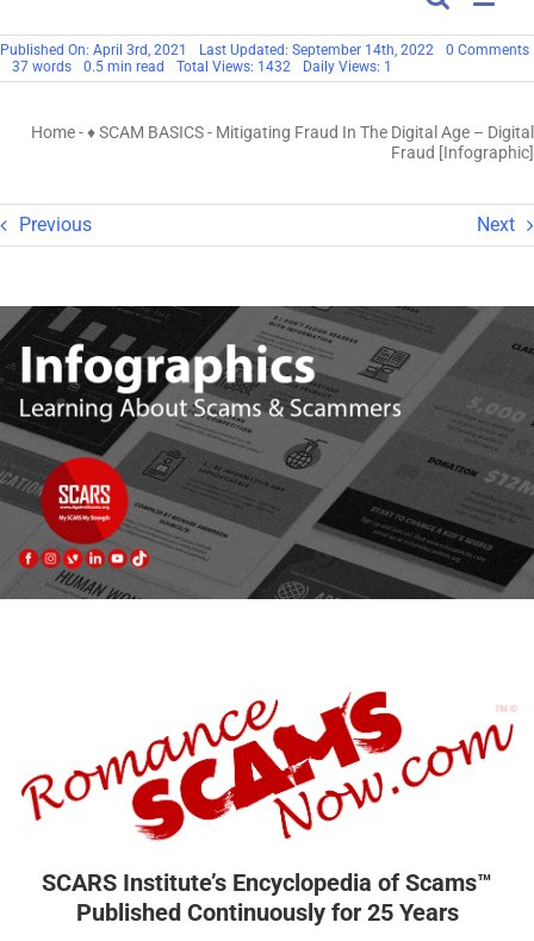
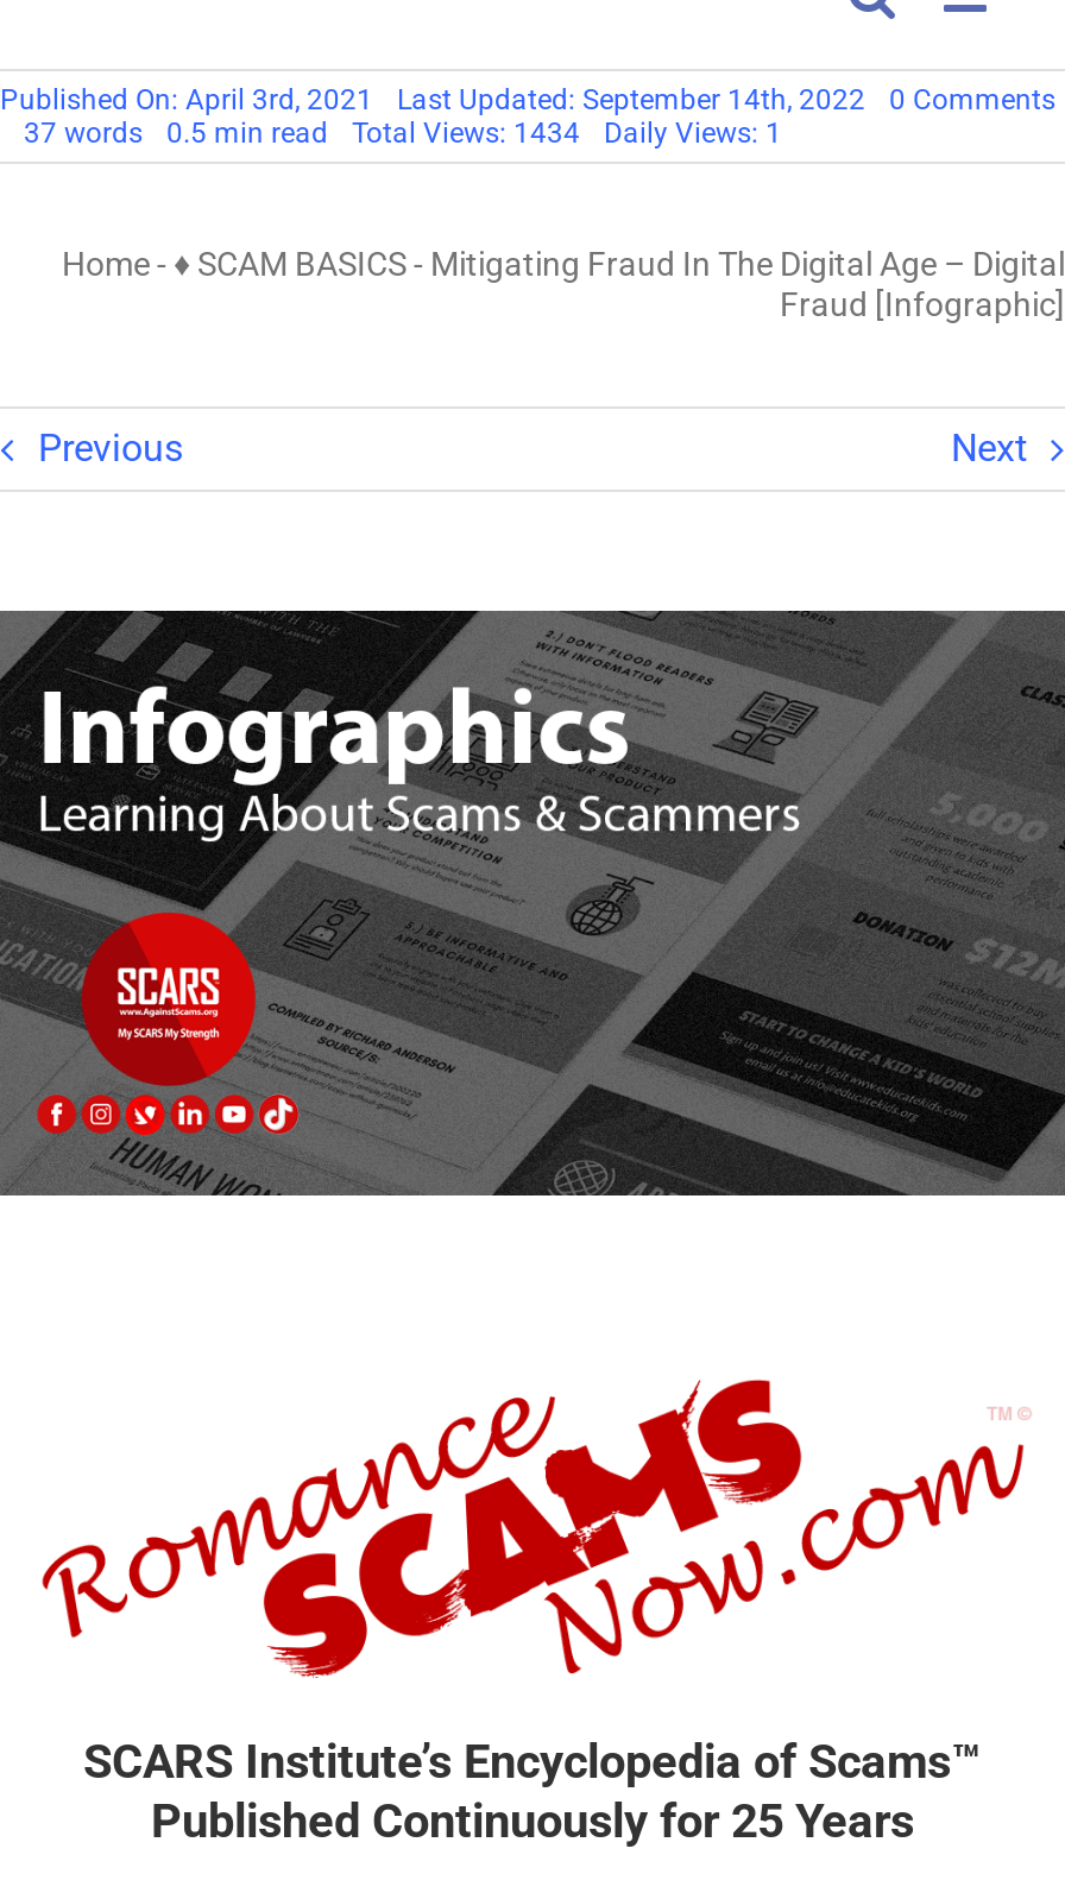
- 37 words 0.5 min read Total Views: 1432 Daily Views: 1
+ 37 words 0.5 min read Total Views: 1434 Daily Views: 1
